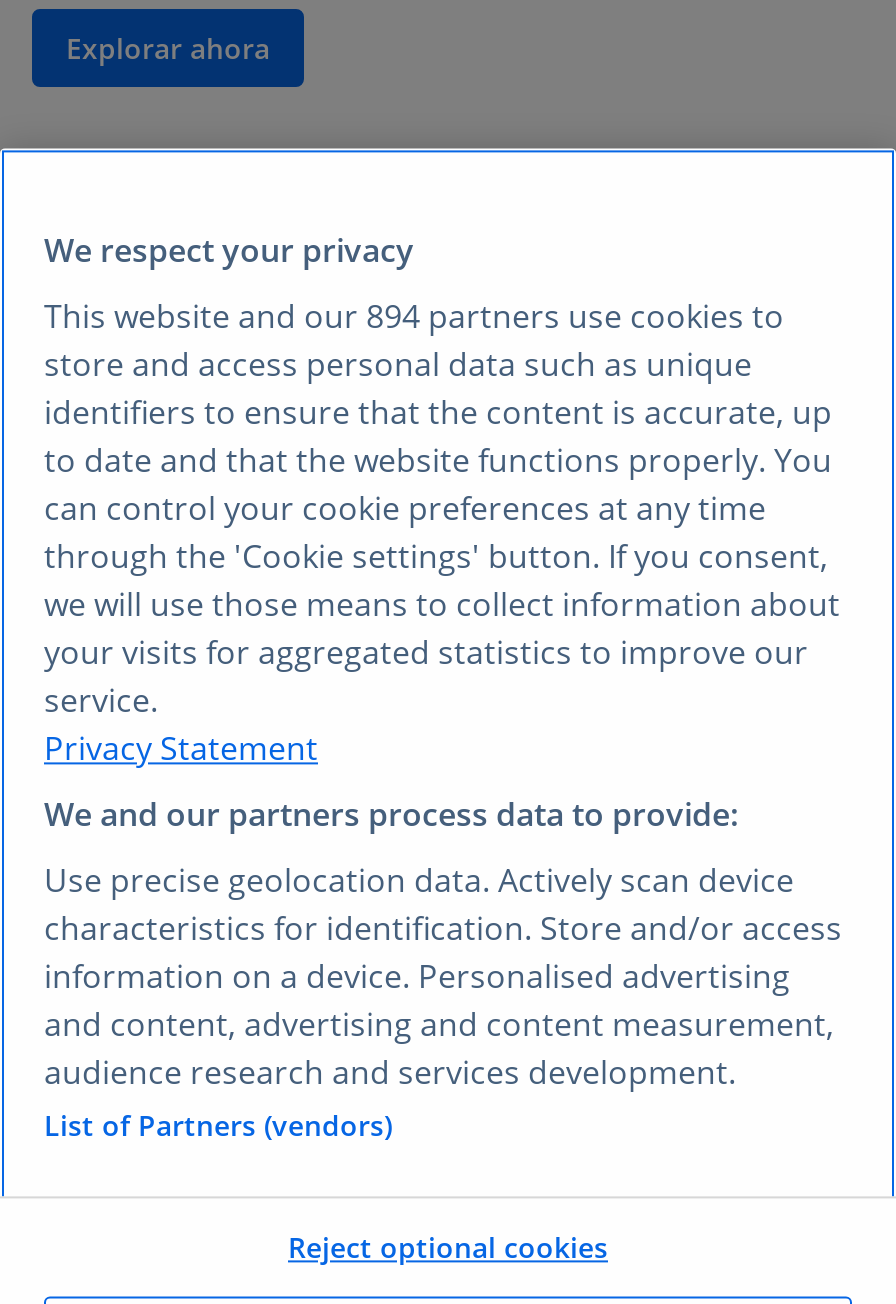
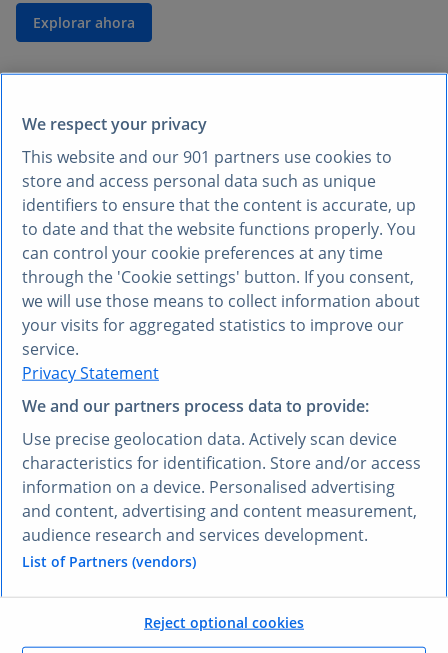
- This website and our 894 partners use cookies to
+ This website and our 901 partners use cookies to
